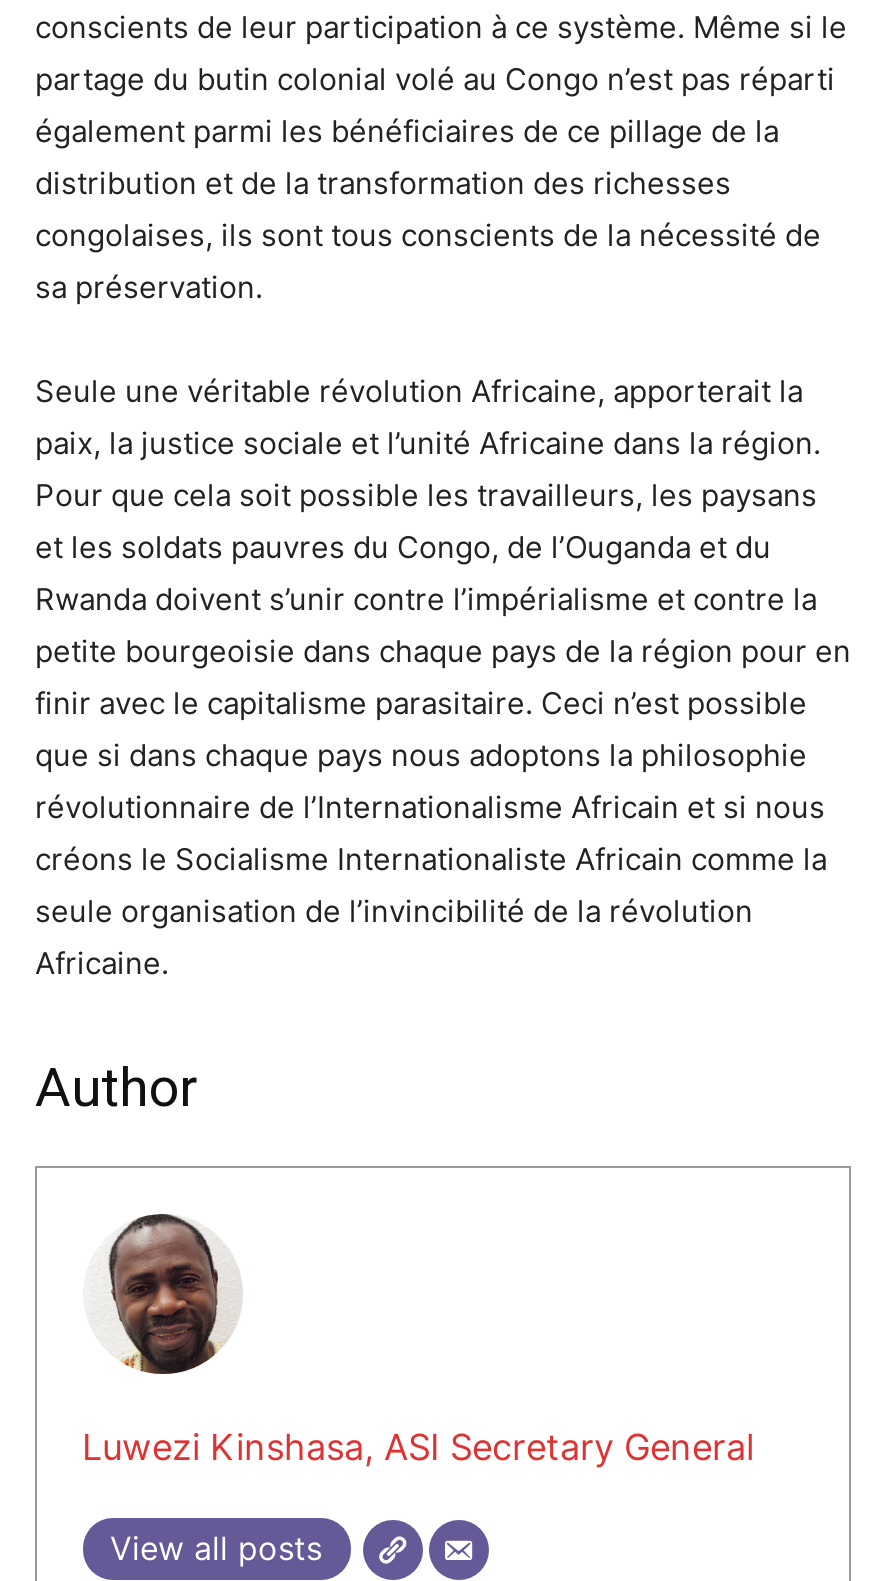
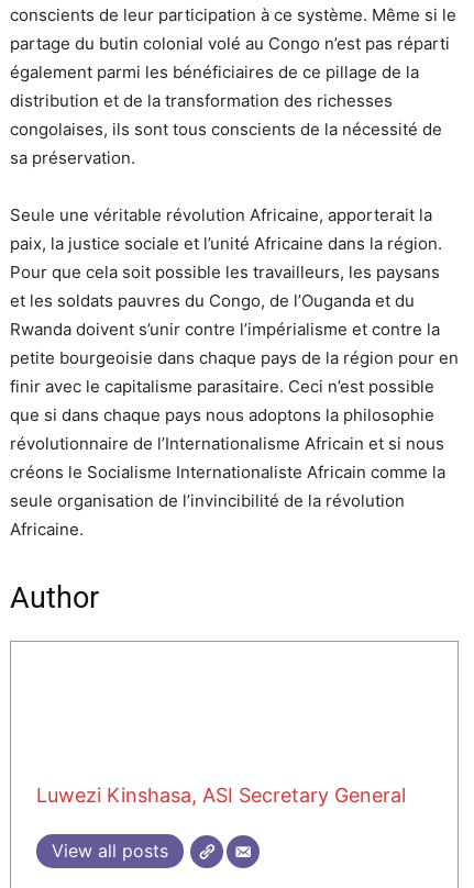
- [image]
